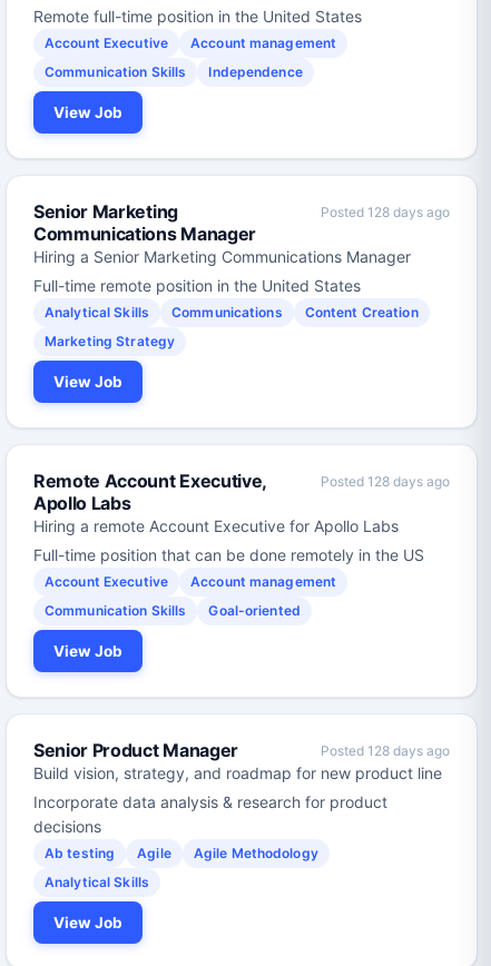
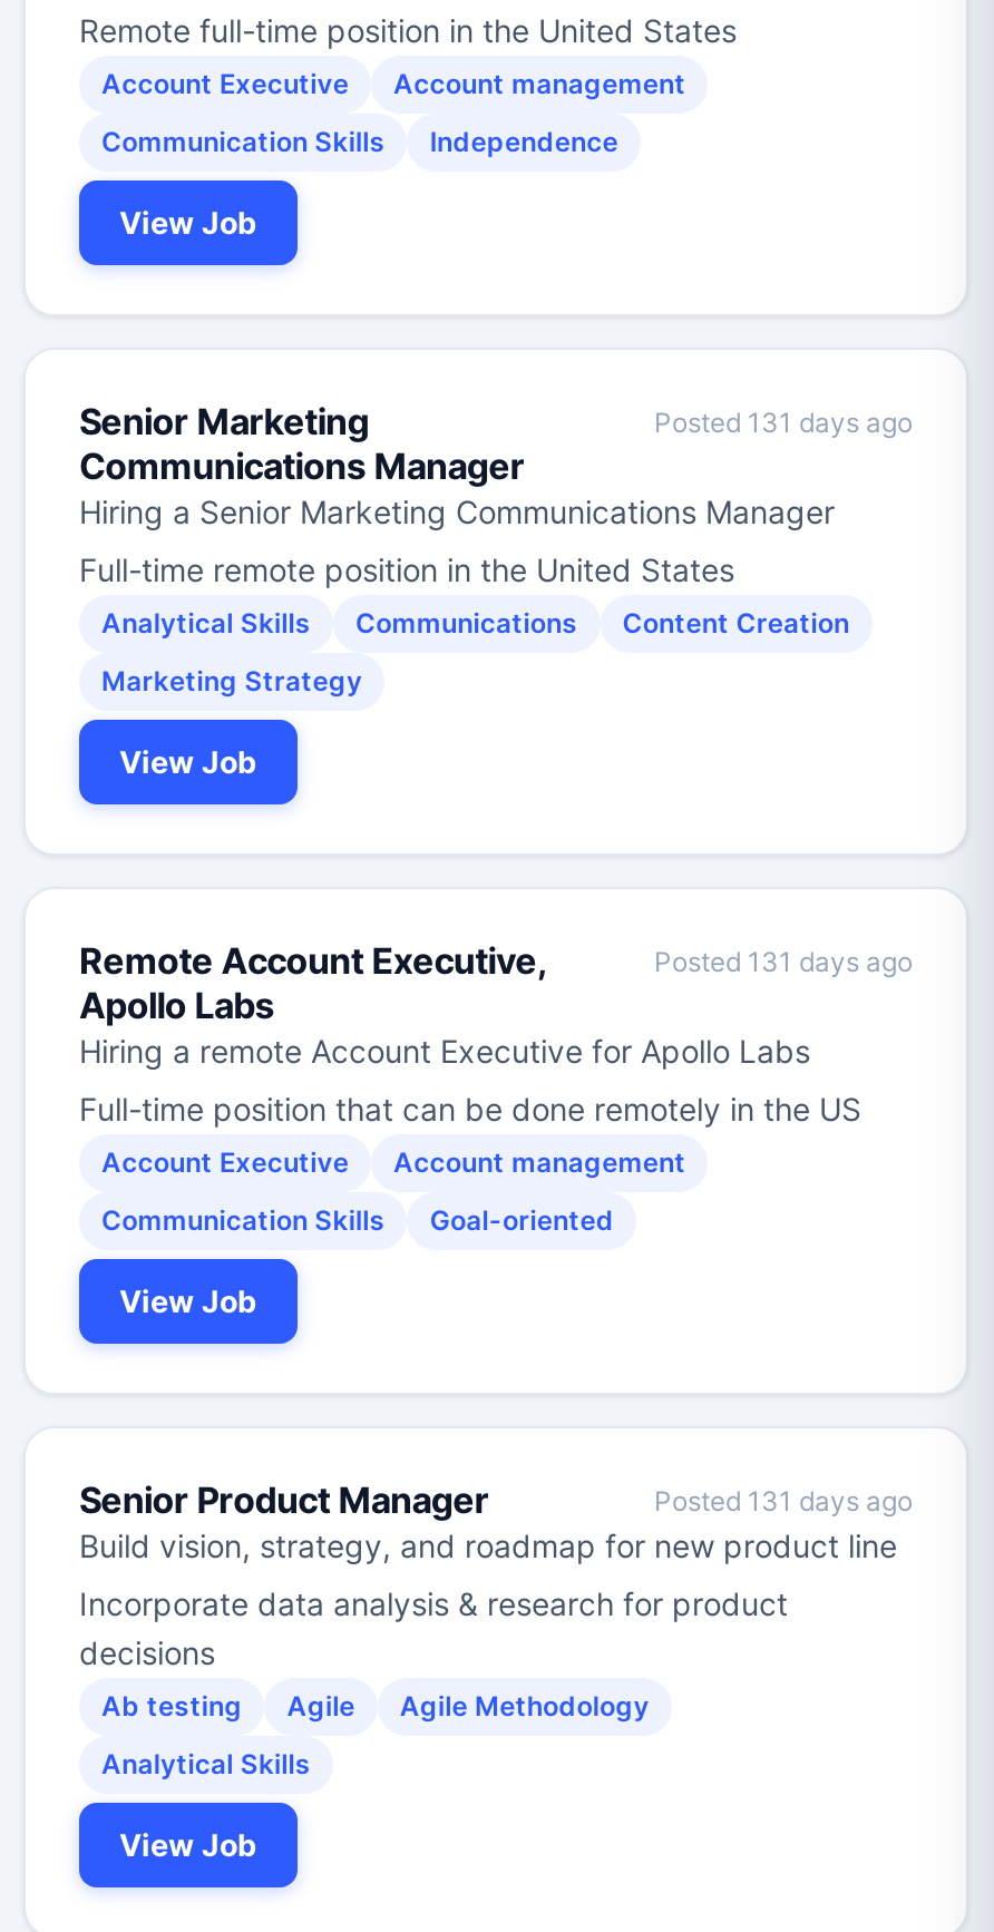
- Posted 128 days ago
+ Posted 131 days ago

- Posted 128 days ago
+ Posted 131 days ago

- Posted 128 days ago
+ Posted 131 days ago
